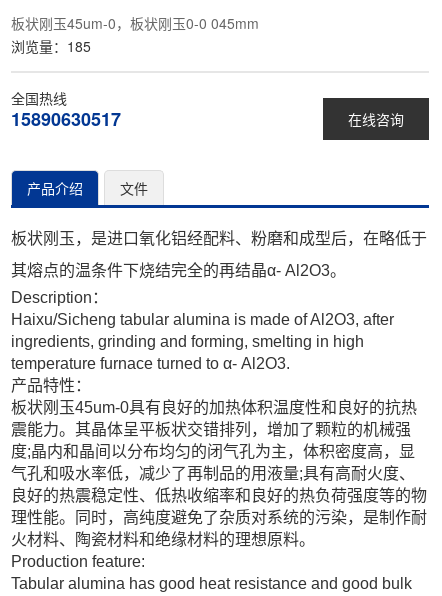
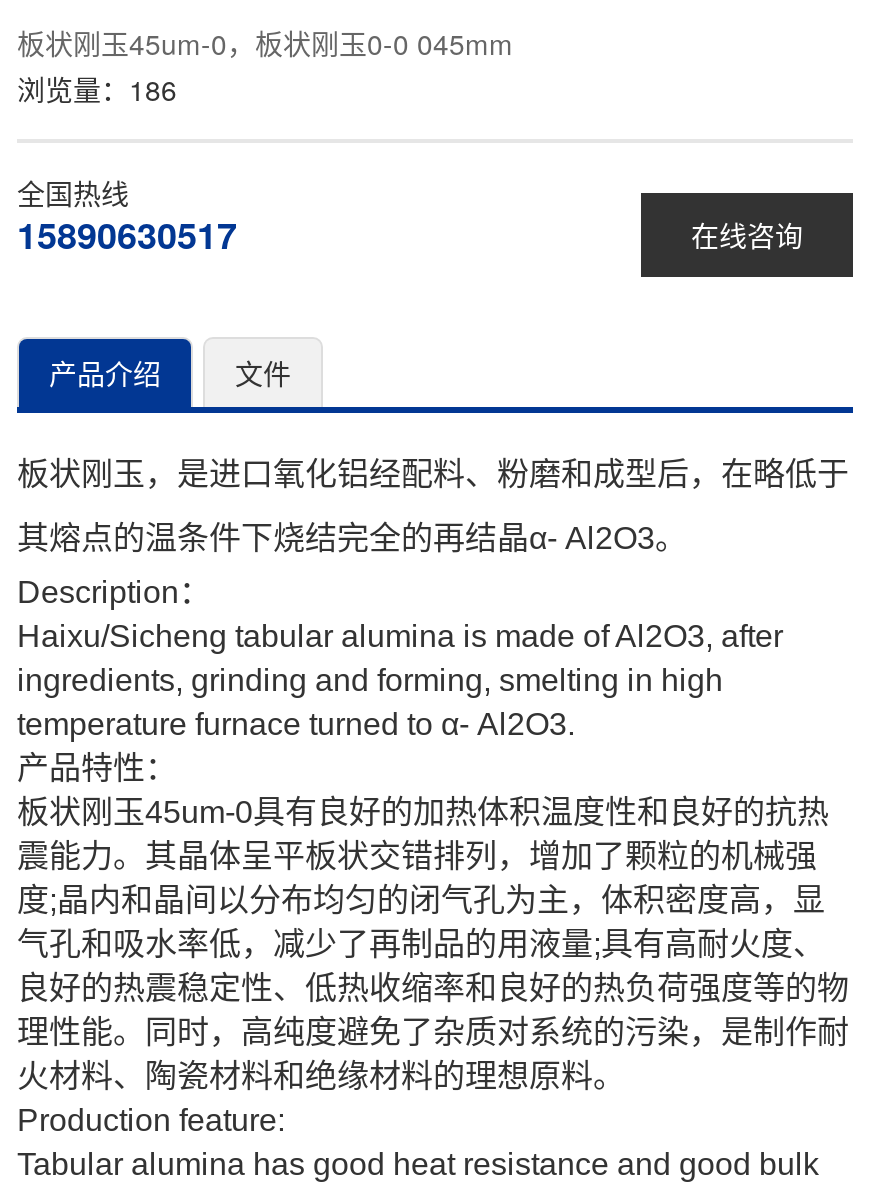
- 浏览量：185
+ 浏览量：186
